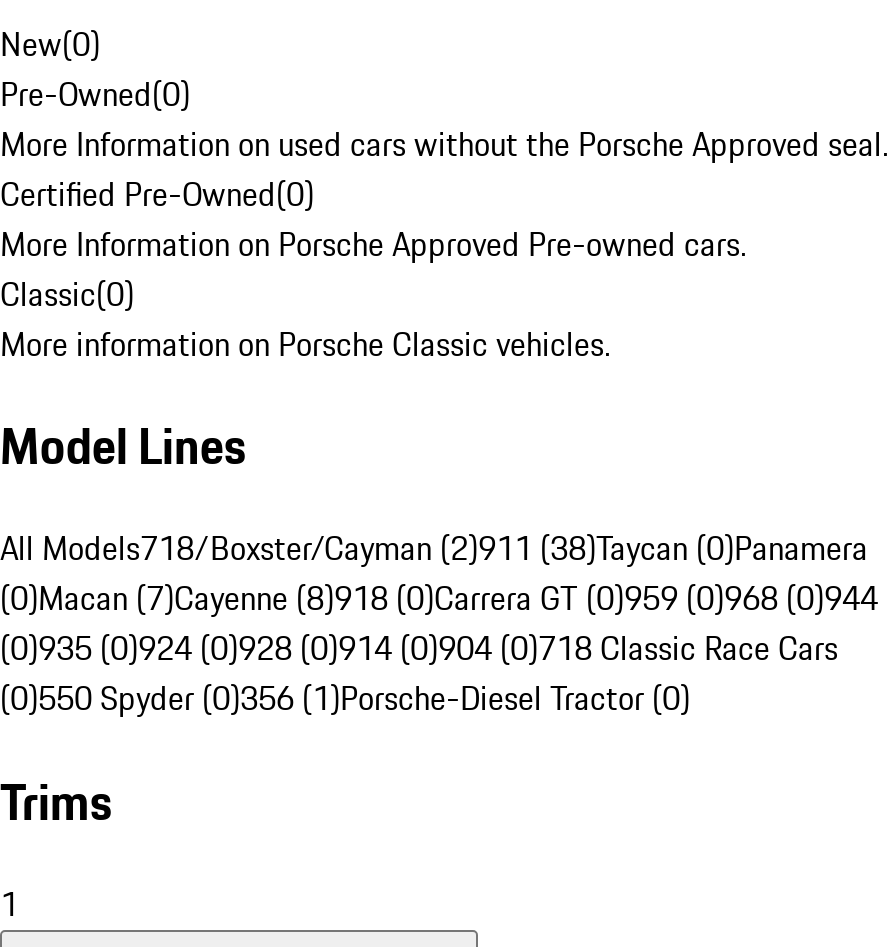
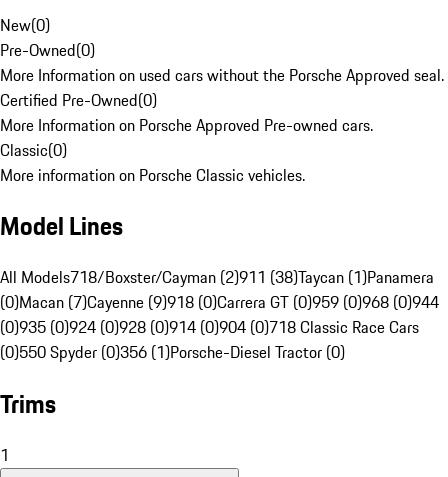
- All Models718/Boxster/Cayman (2)911 (38)Taycan (0)Panamera
+ All Models718/Boxster/Cayman (2)911 (38)Taycan (1)Panamera

- (0)Macan (7)Cayenne (8)918 (0)Carrera GT (0)959 (0)968 (0)944
+ (0)Macan (7)Cayenne (9)918 (0)Carrera GT (0)959 (0)968 (0)944
